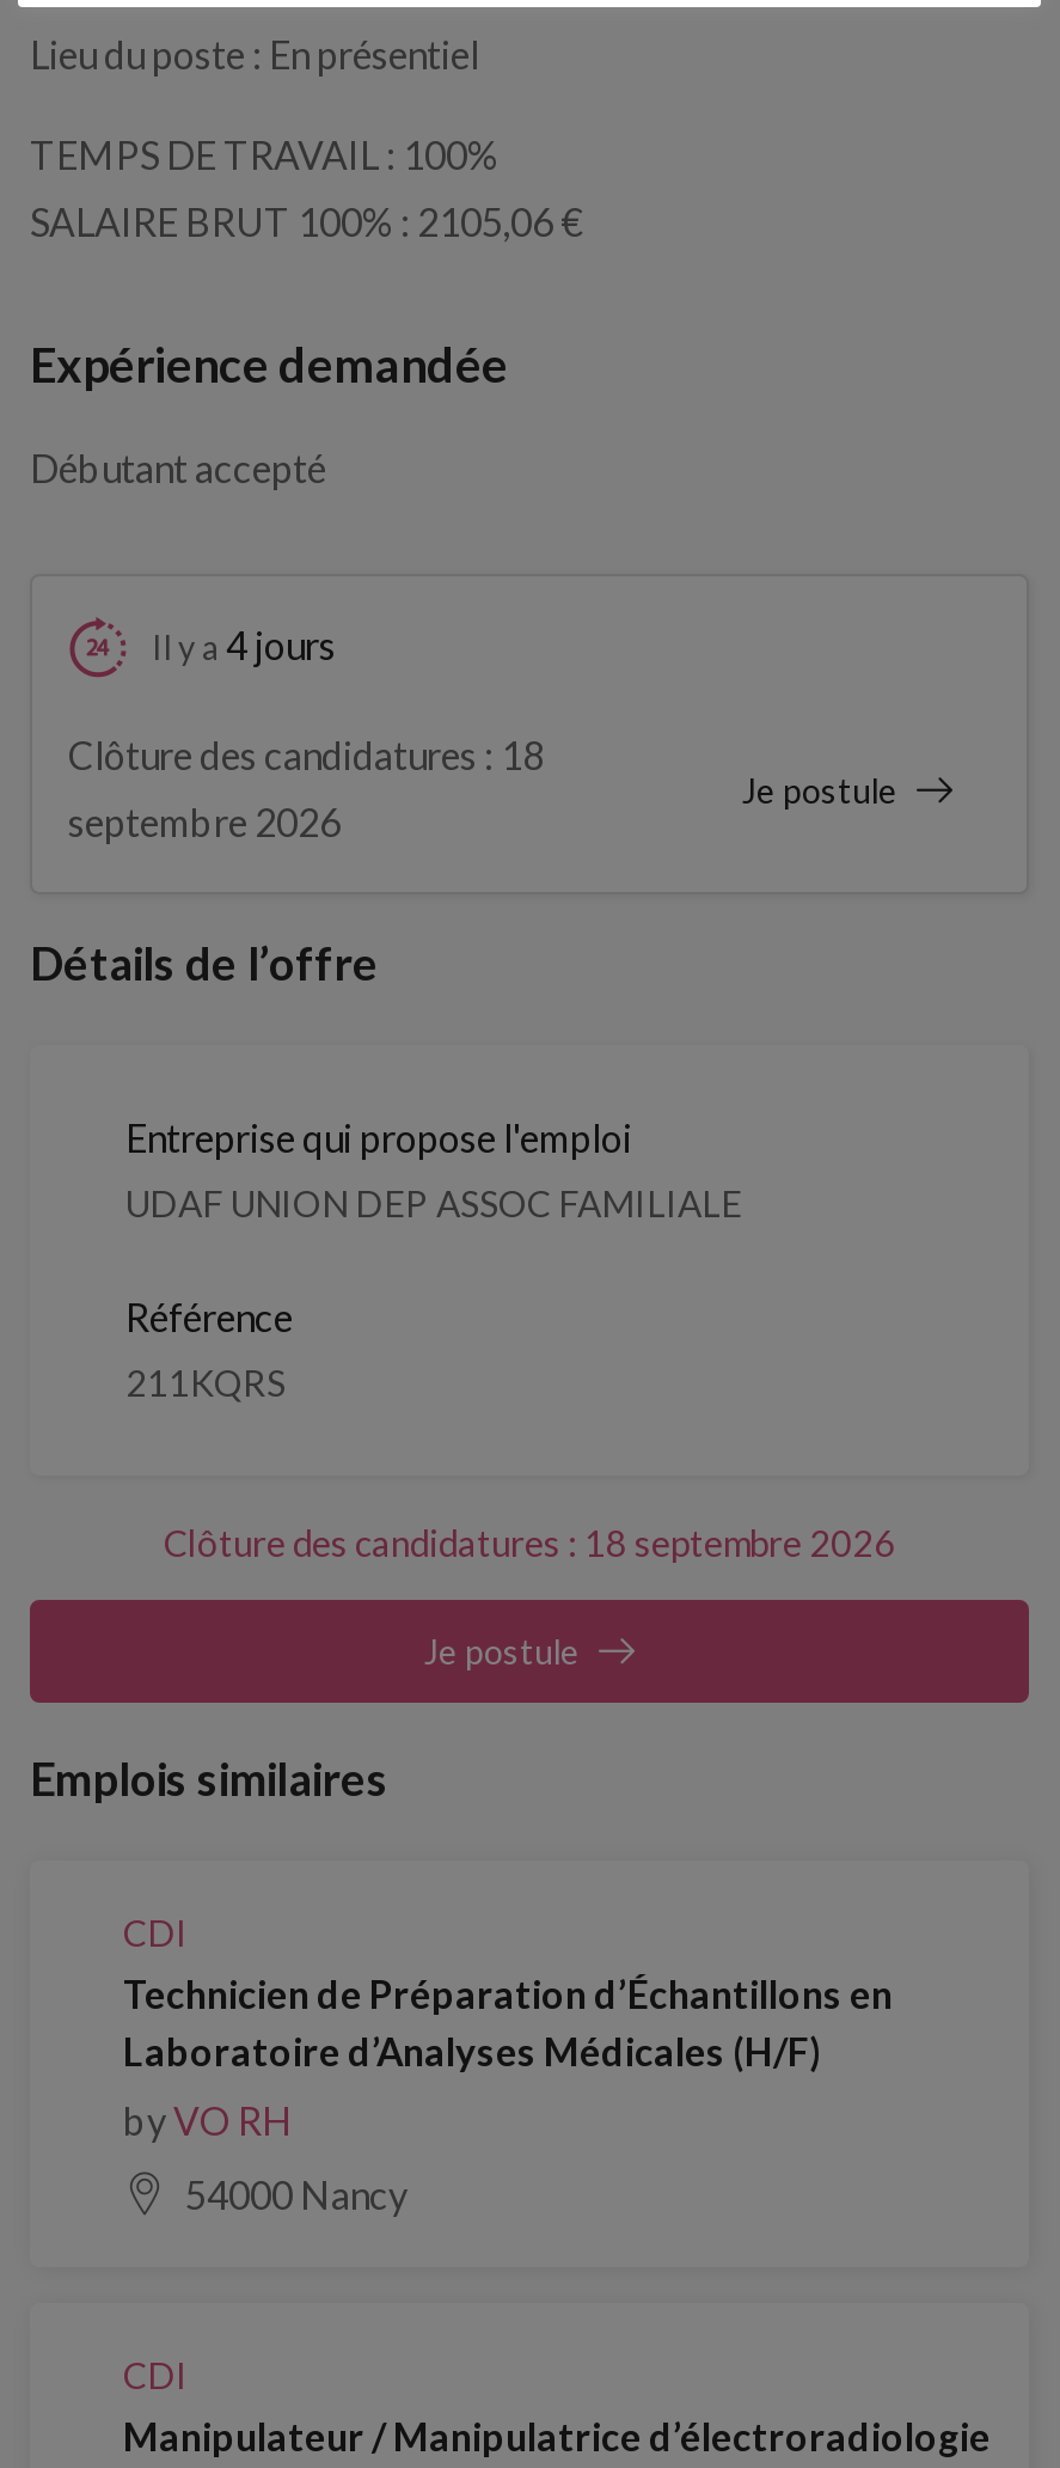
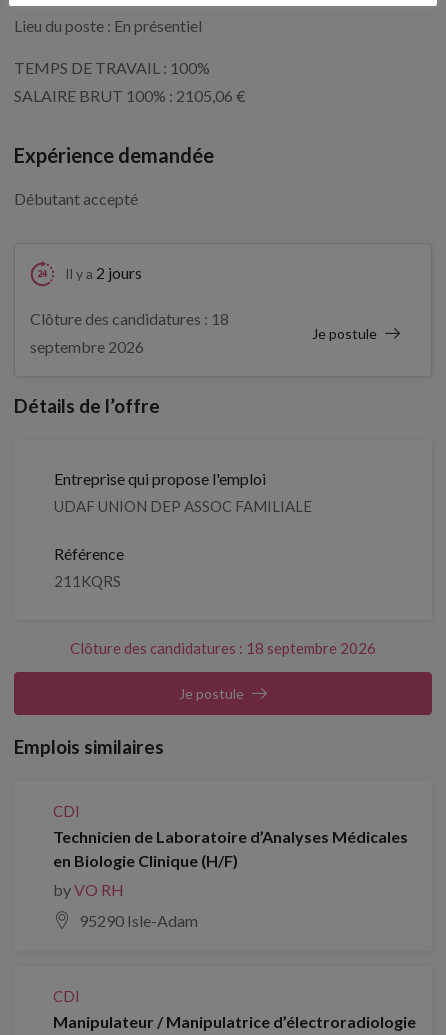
- Il y a 4 jours
+ Il y a 2 jours

- Technicien de Préparation d’Échantillons en
+ Technicien de Laboratoire d’Analyses Médicales

- Laboratoire d’Analyses Médicales (H/F)
+ en Biologie Clinique (H/F)

- 54000 Nancy
+ 95290 Isle-Adam
